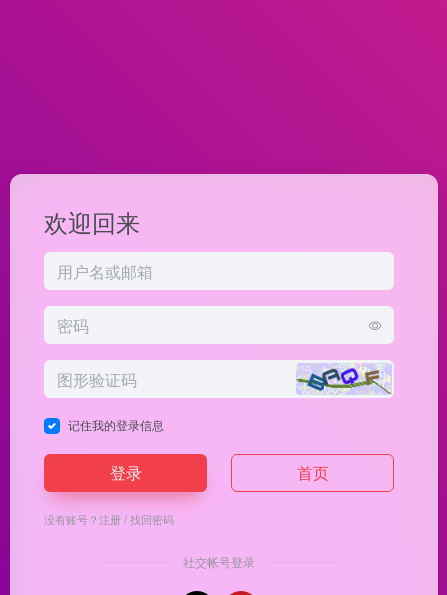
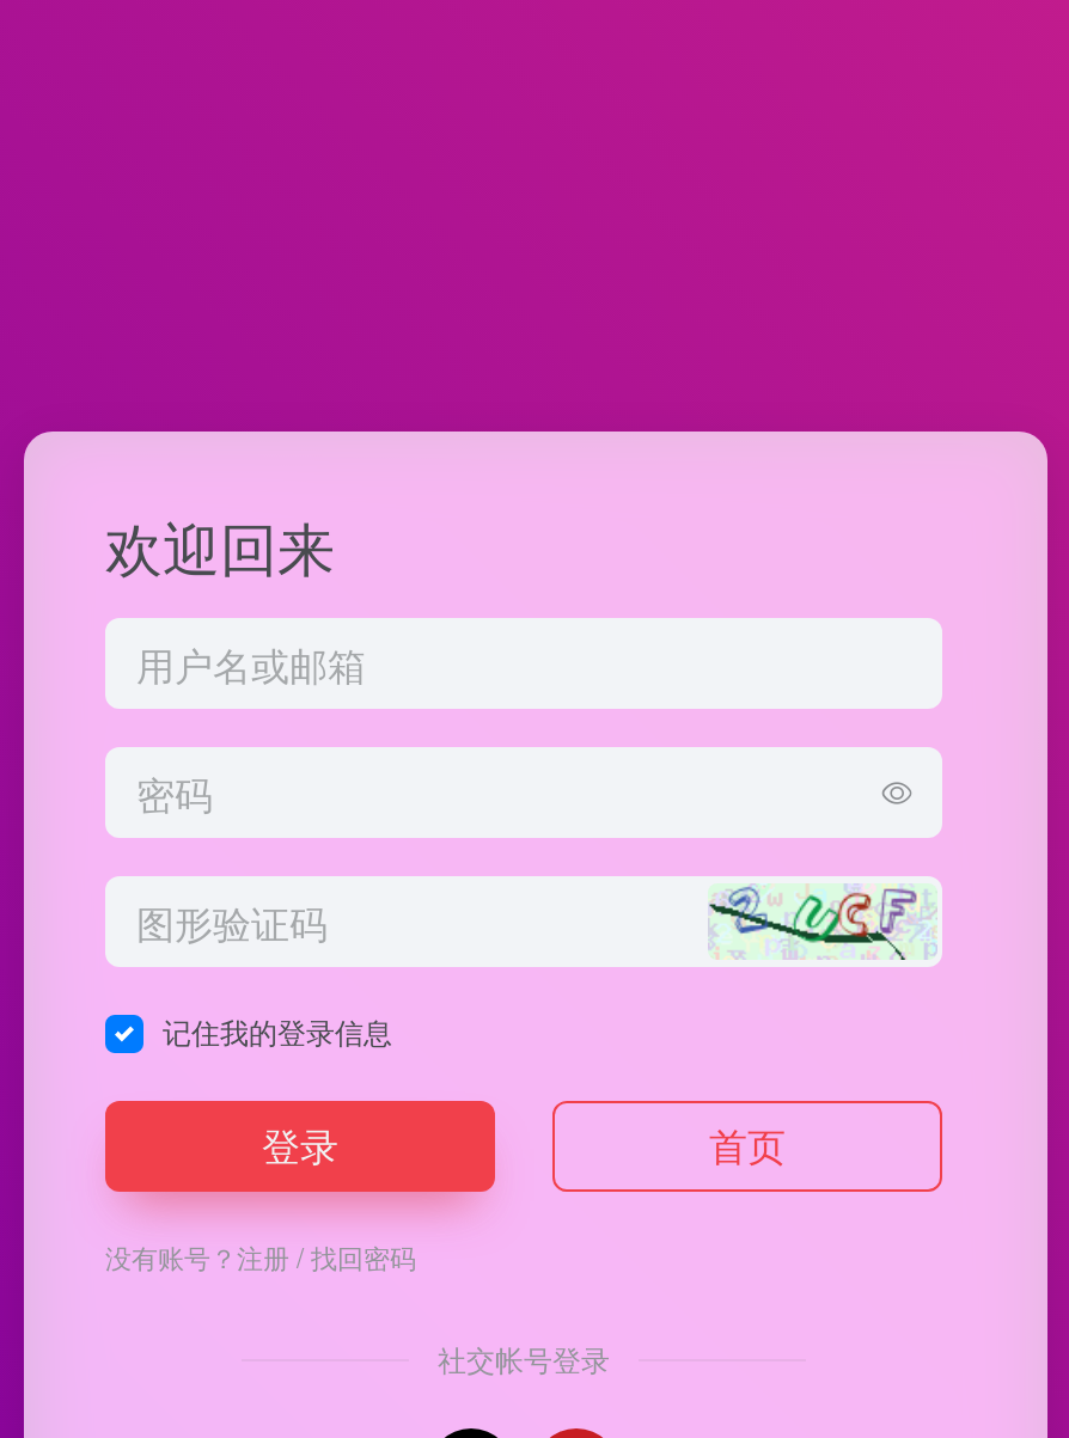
- [image]
+ [image]
